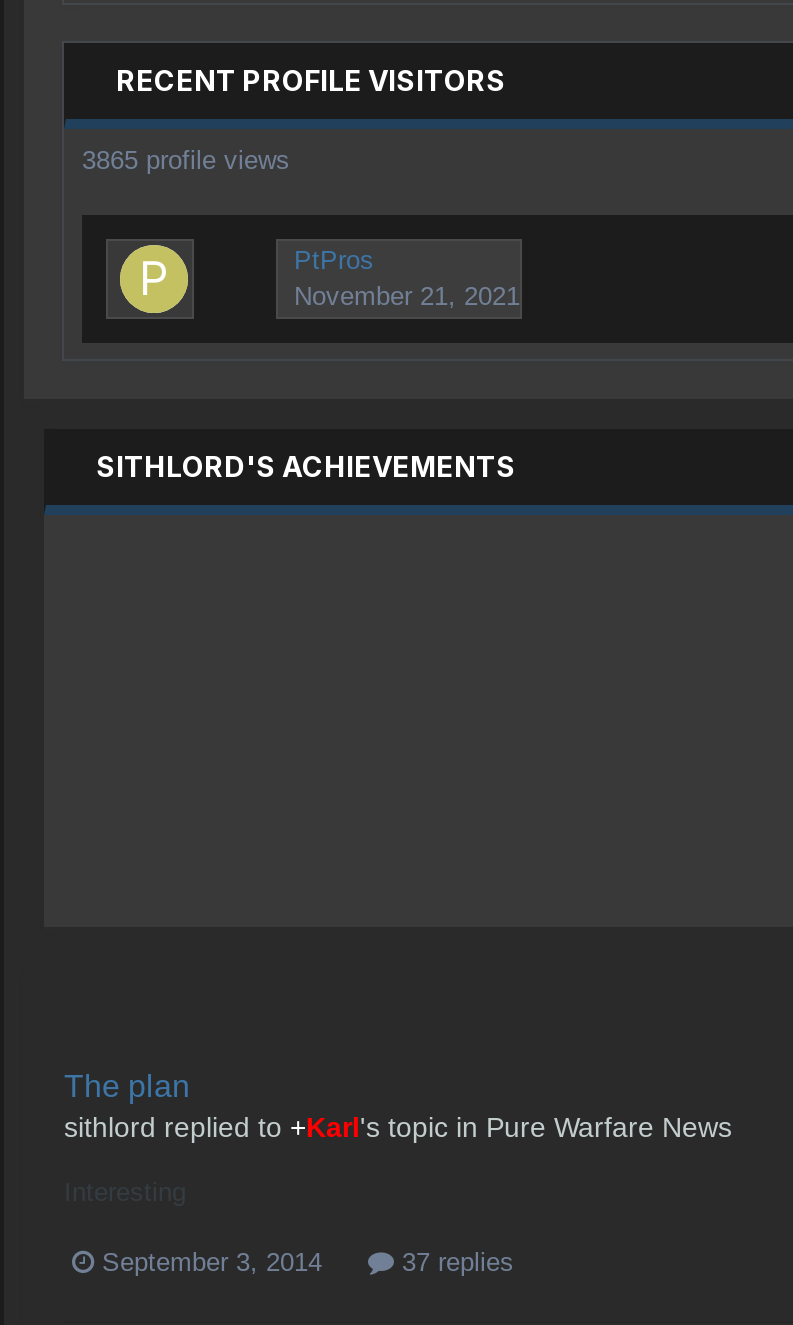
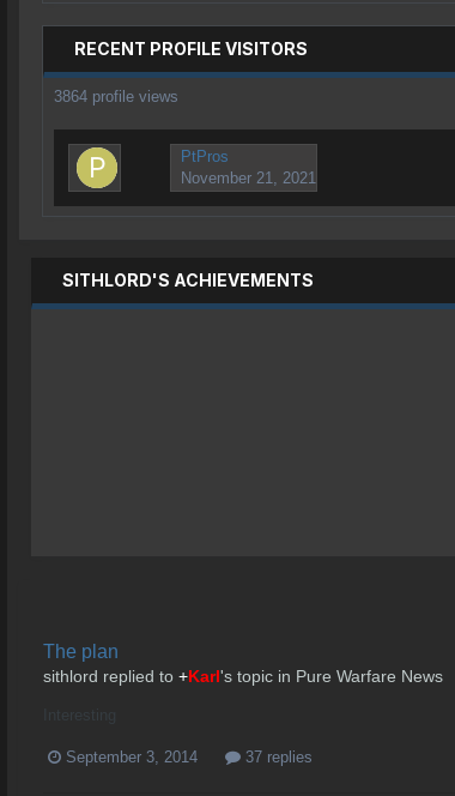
- 3865 profile views
+ 3864 profile views
